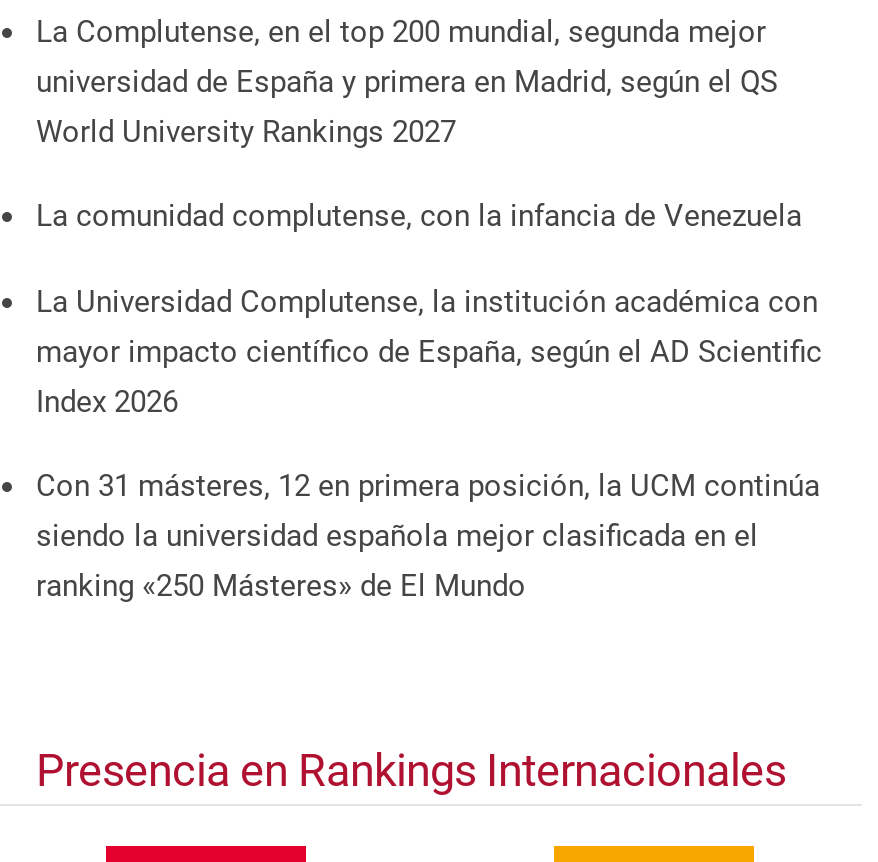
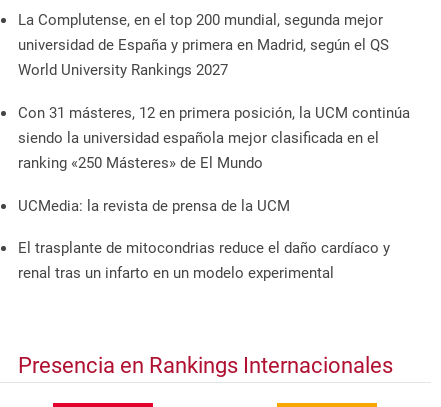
- La comunidad complutense, con la infancia de Venezuela
- La Universidad Complutense, la institución académica con
- mayor impacto científico de España, según el AD Scientific
- Index 2026

moved up: Con 31 másteres, 12 en primera posición, la UCM continúa | siendo la universidad española mejor clasificada en el | ranking «250 Másteres» de El Mundo

+ UCMedia: la revista de prensa de la UCM
+ El trasplante de mitocondrias reduce el daño cardíaco y
+ renal tras un infarto en un modelo experimental
